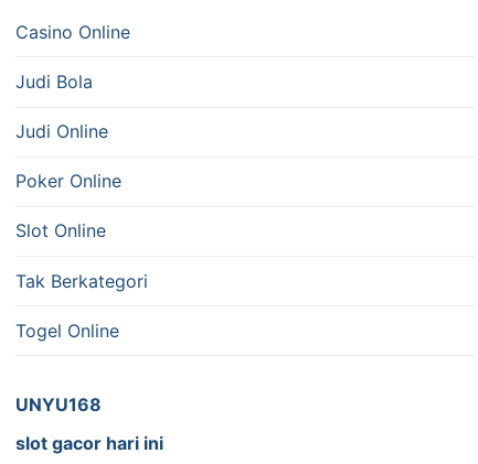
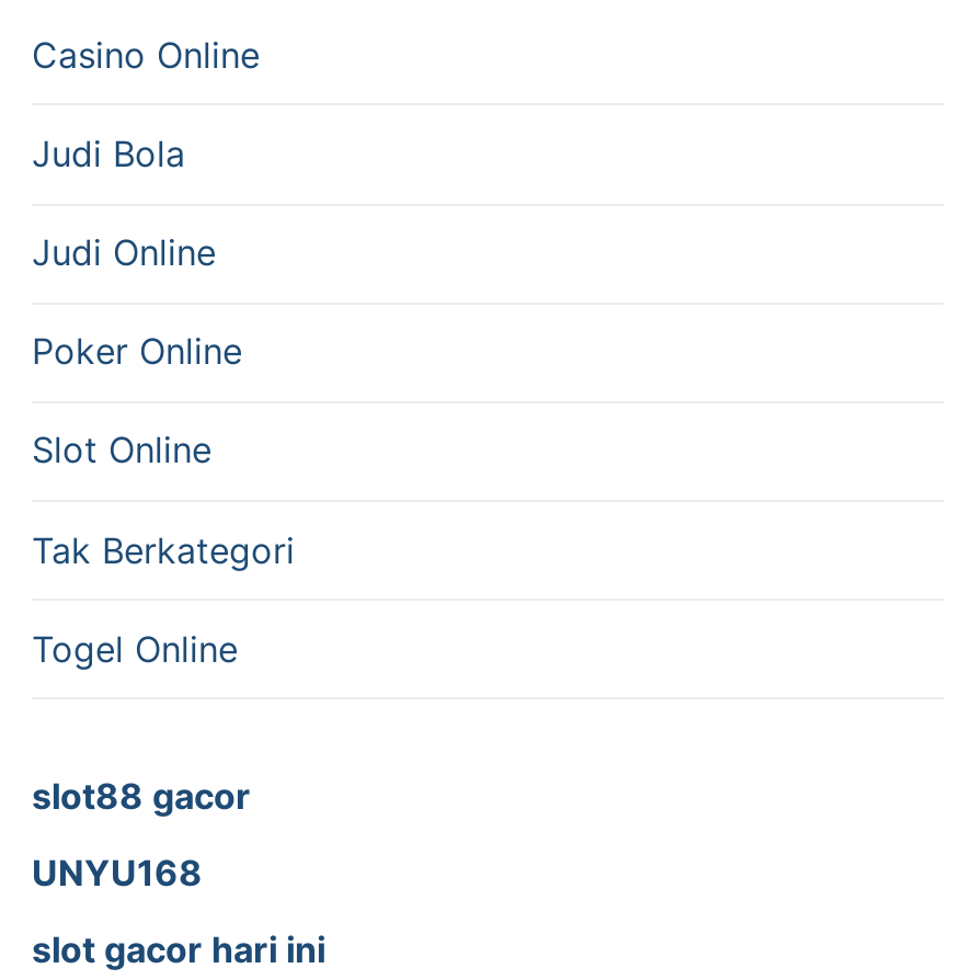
+ slot88 gacor
